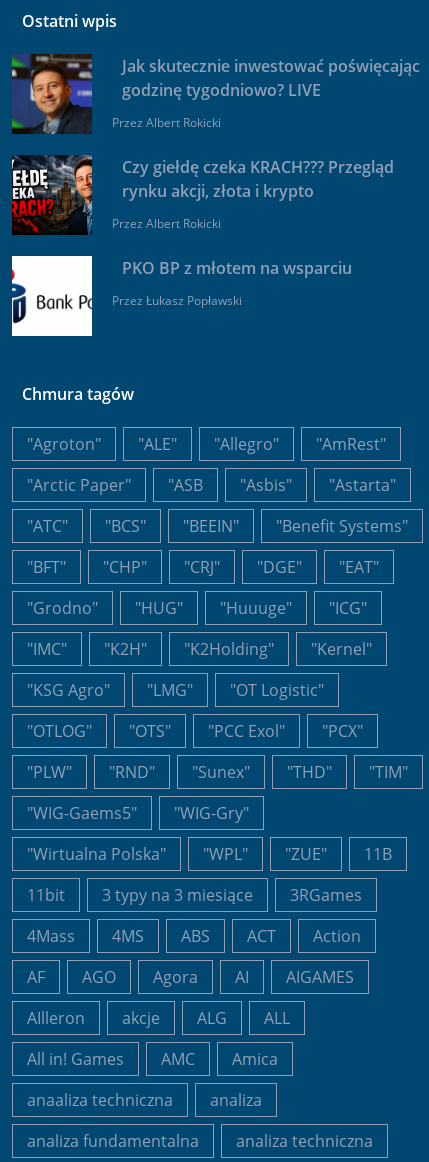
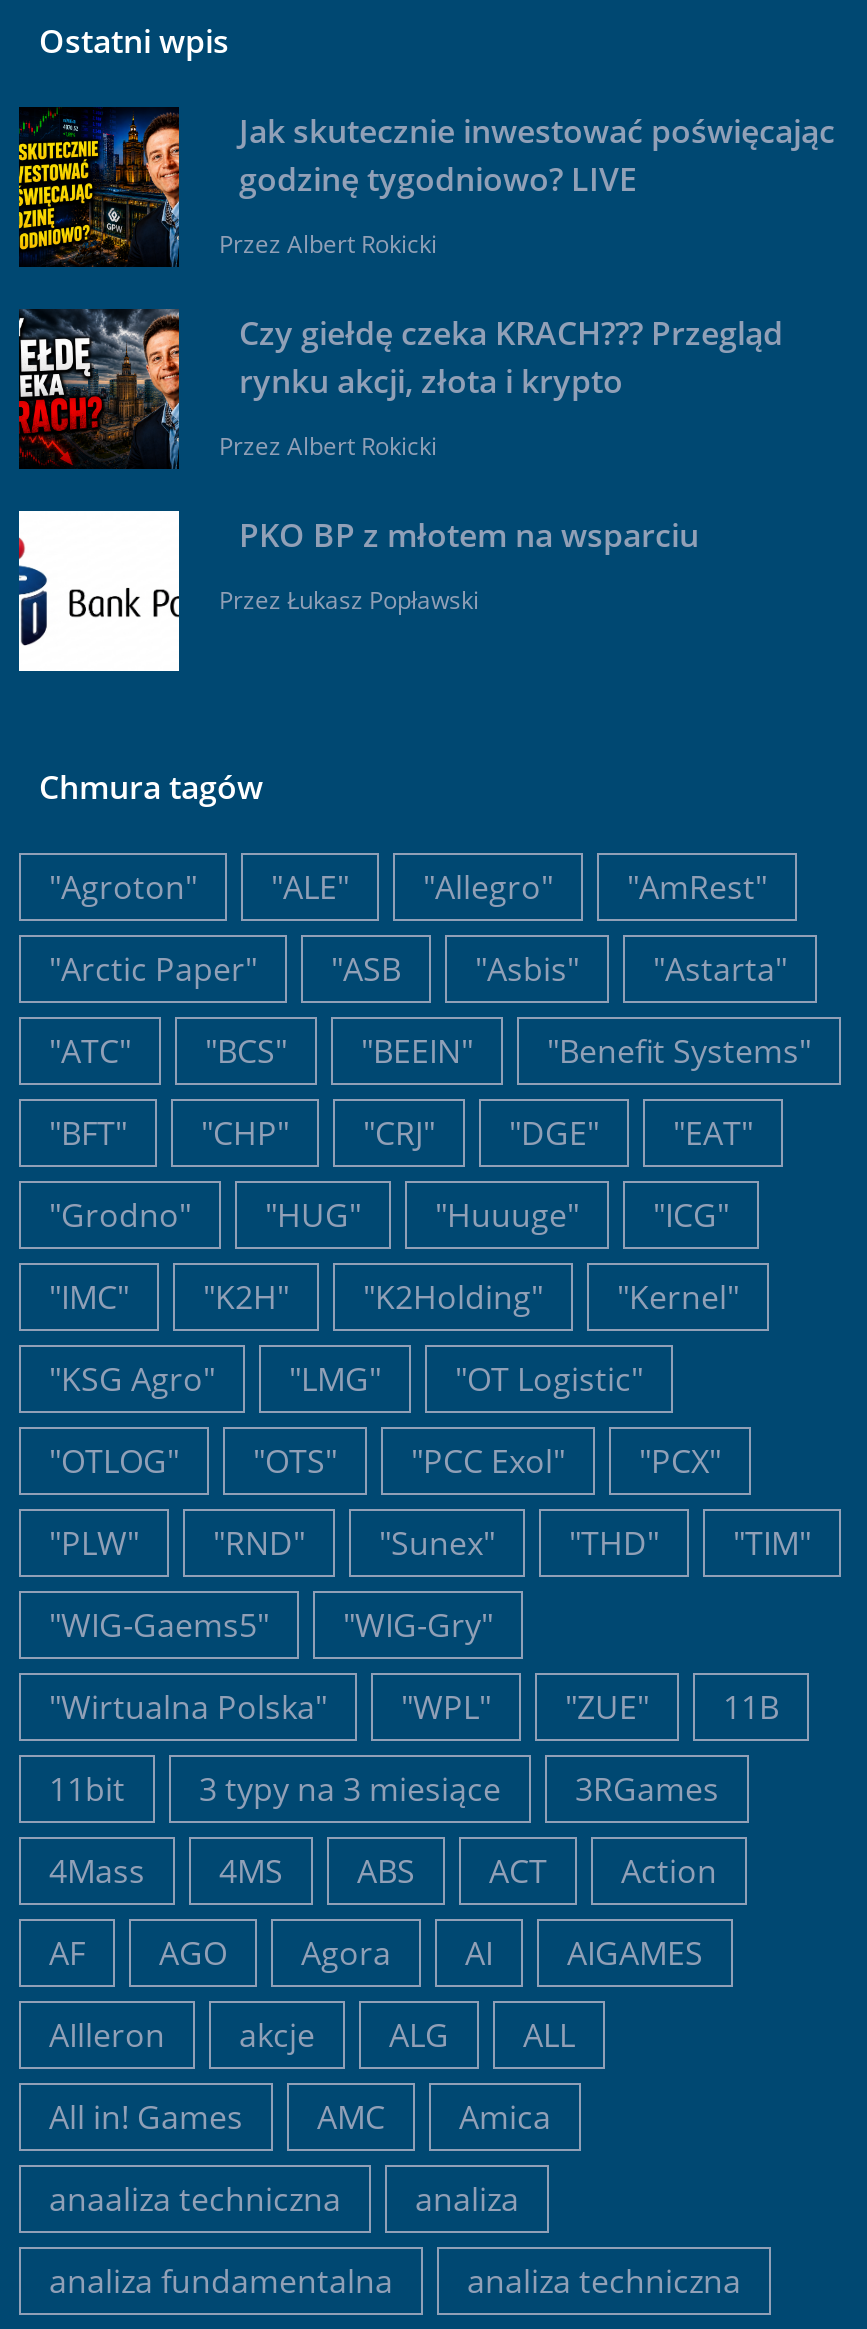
- [image]
+ [image]
